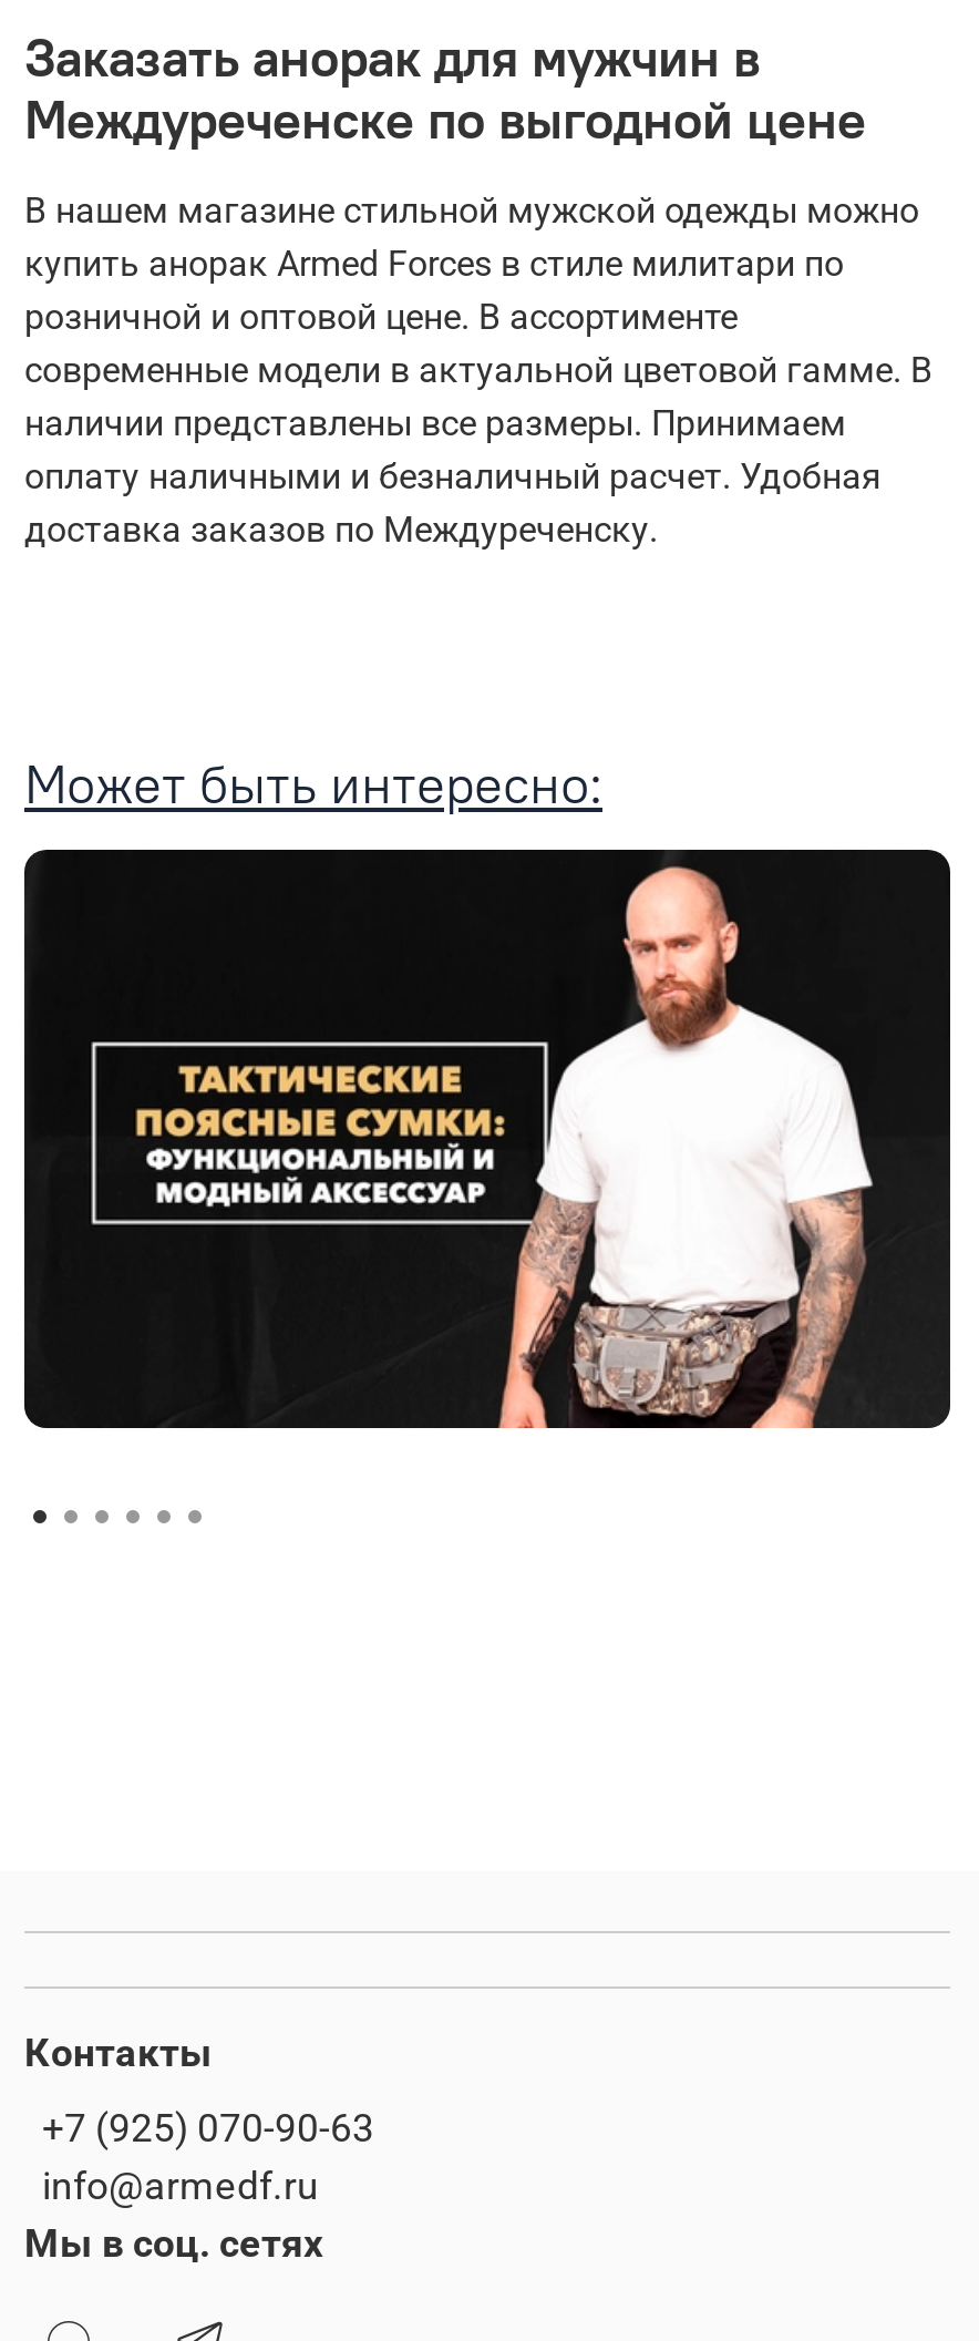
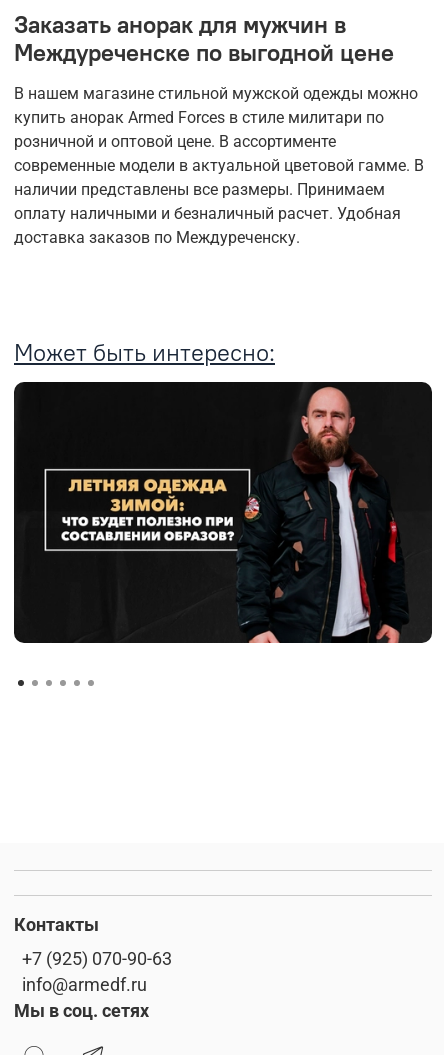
- [image]
+ [image]
